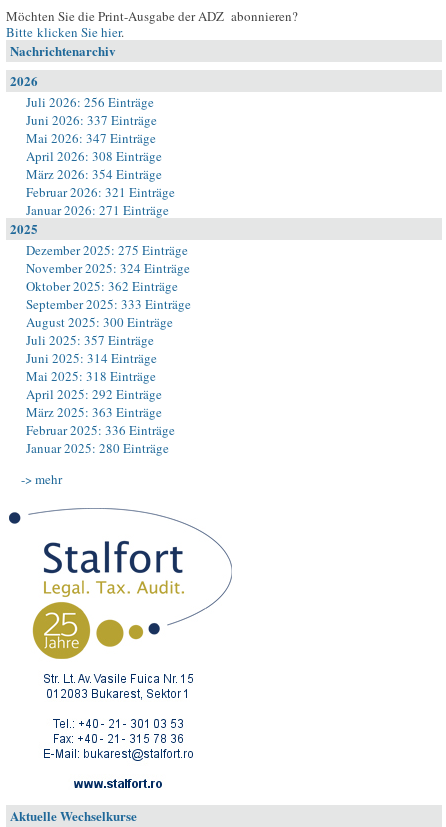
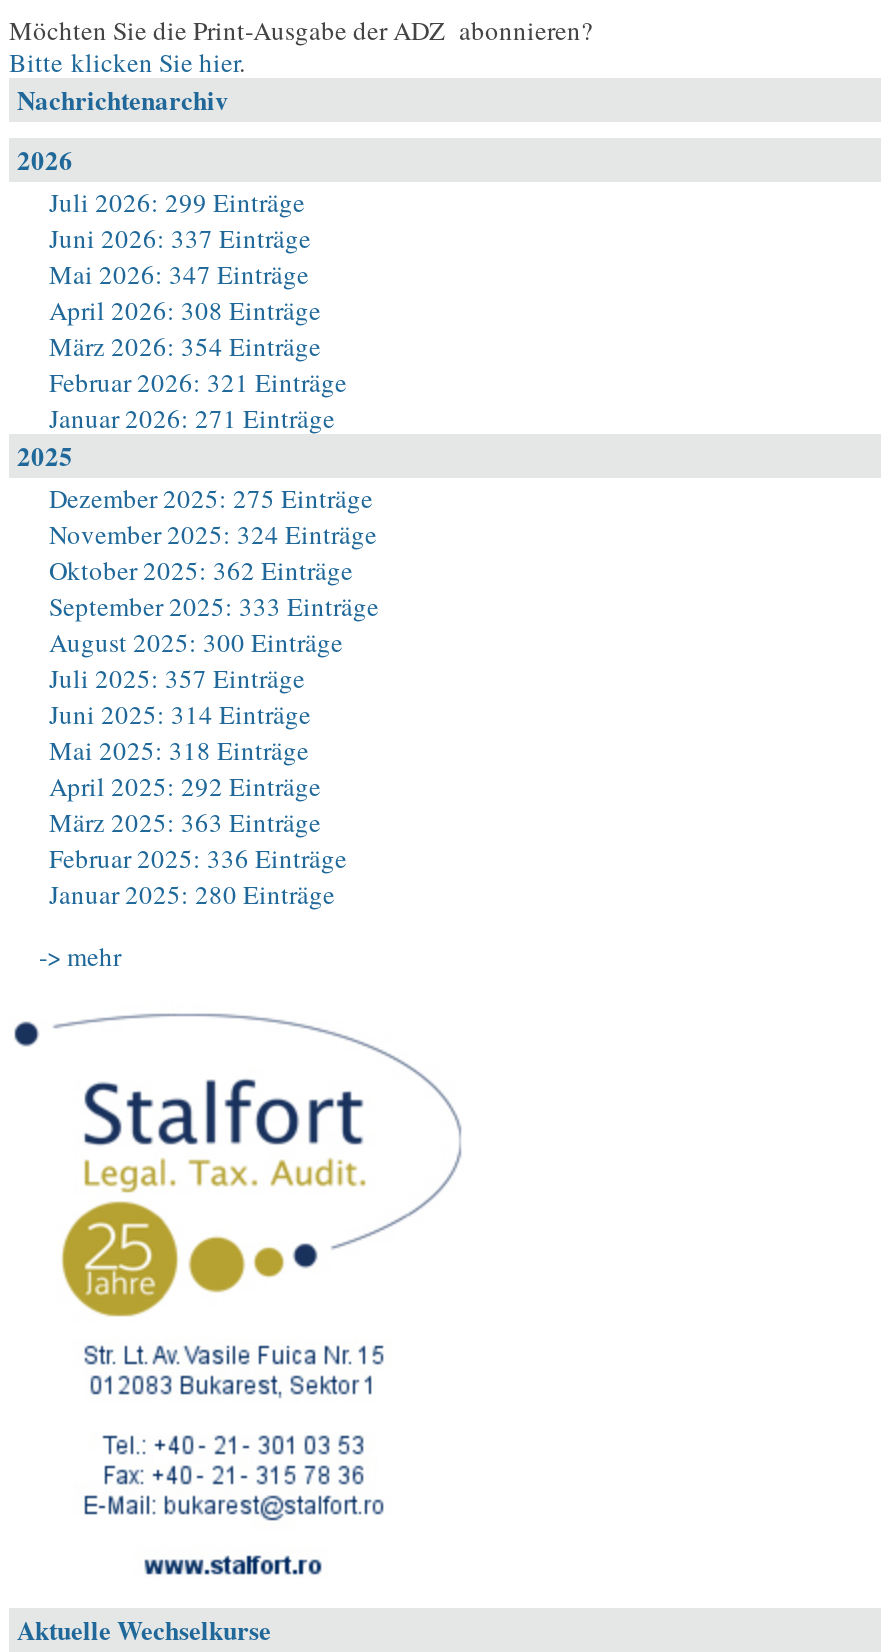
- Juli 2026: 256 Einträge
+ Juli 2026: 299 Einträge
